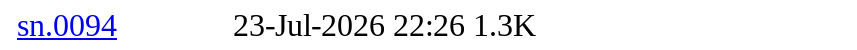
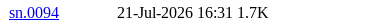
- 23-Jul-2026 22:26 1.3K
+ 21-Jul-2026 16:31 1.7K
